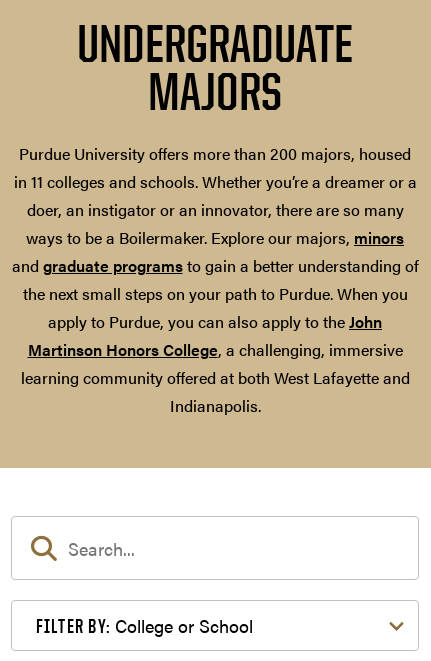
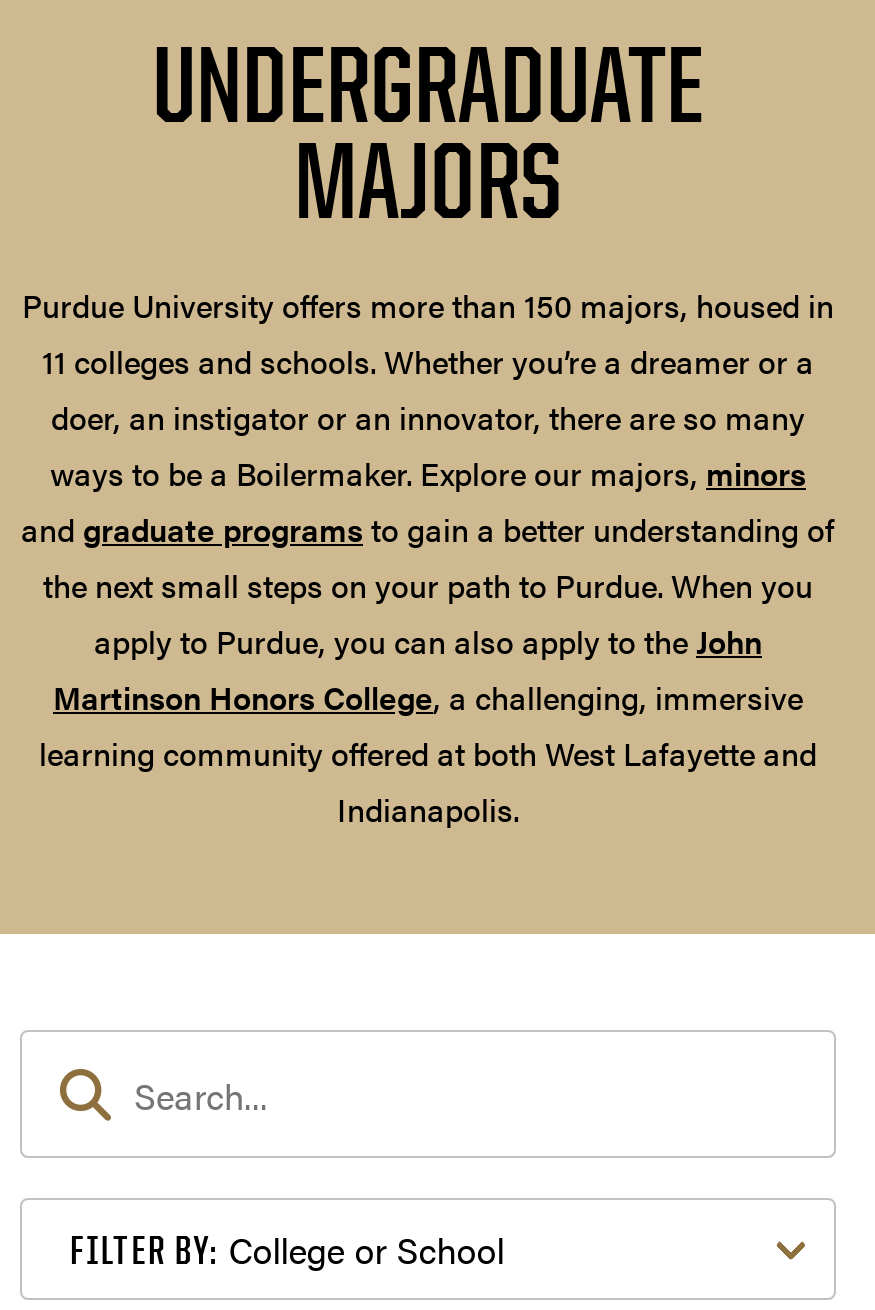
- Purdue University offers more than 200 majors, housed
- in 11 colleges and schools. Whether you’re a dreamer or a
+ Purdue University offers more than 150 majors, housed in
+ 11 colleges and schools. Whether you’re a dreamer or a
